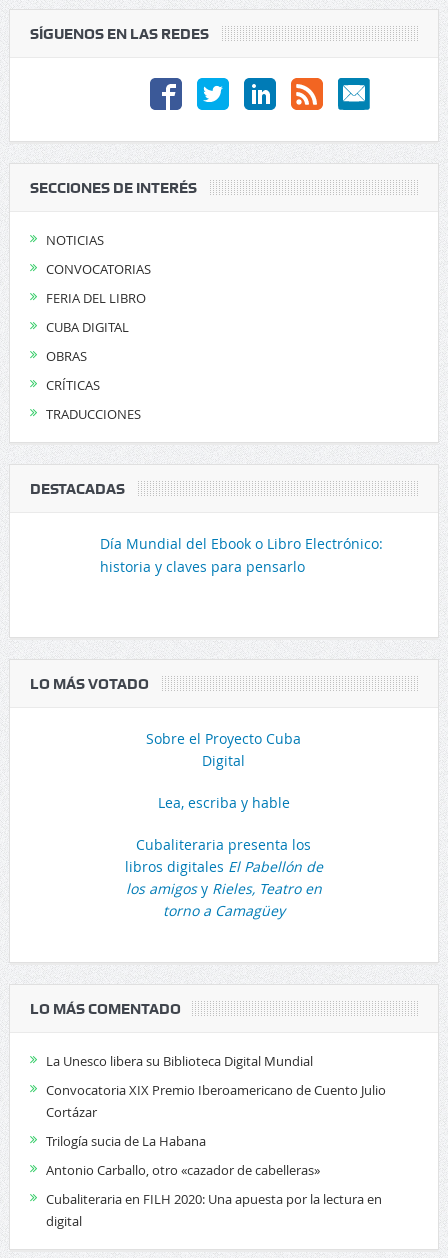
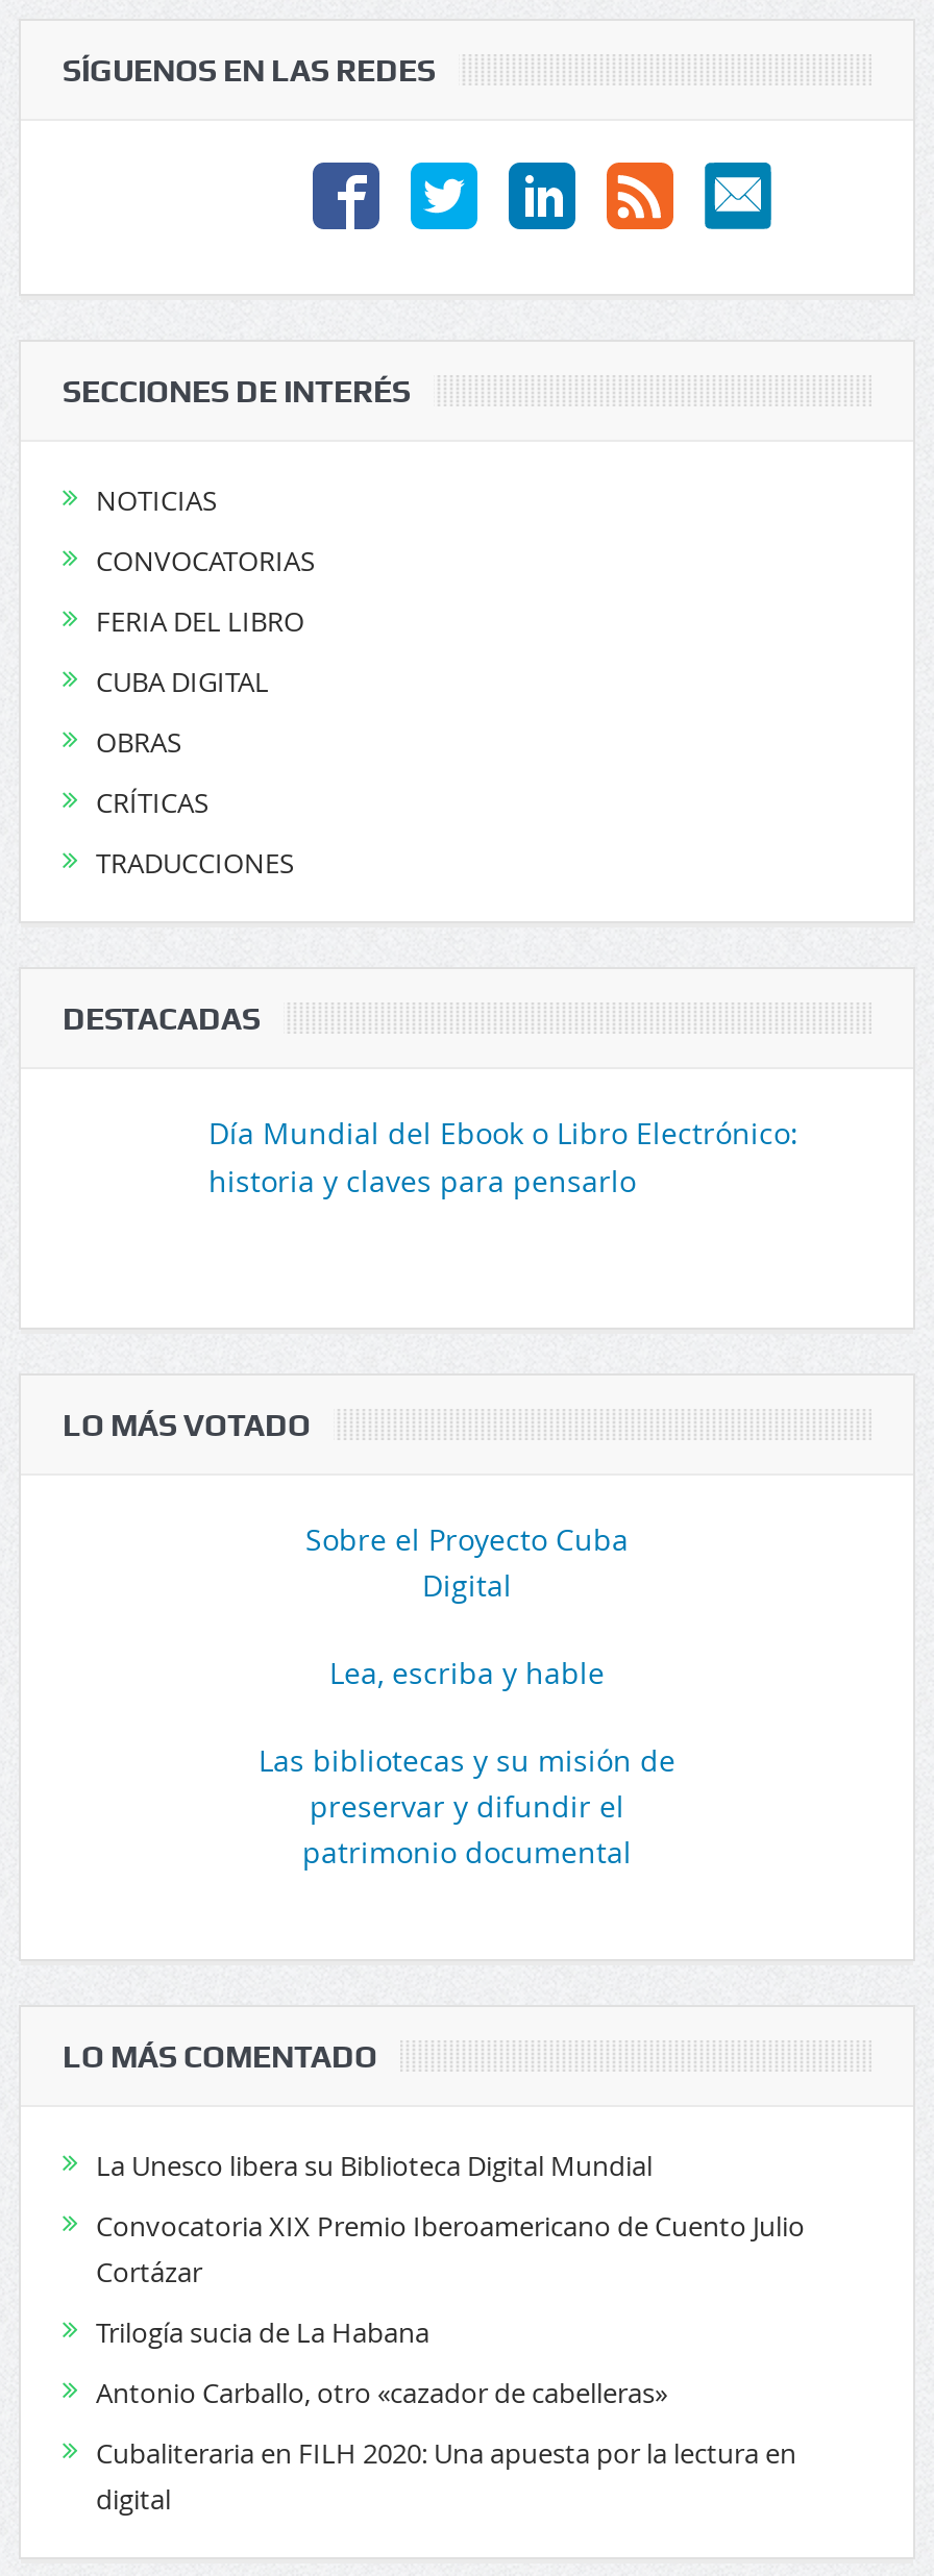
- Cubaliteraria presenta los
- libros digitales El Pabellón de
- los amigos y Rieles, Teatro en
- torno a Camagüey
+ Las bibliotecas y su misión de
+ preservar y difundir el
+ patrimonio documental
